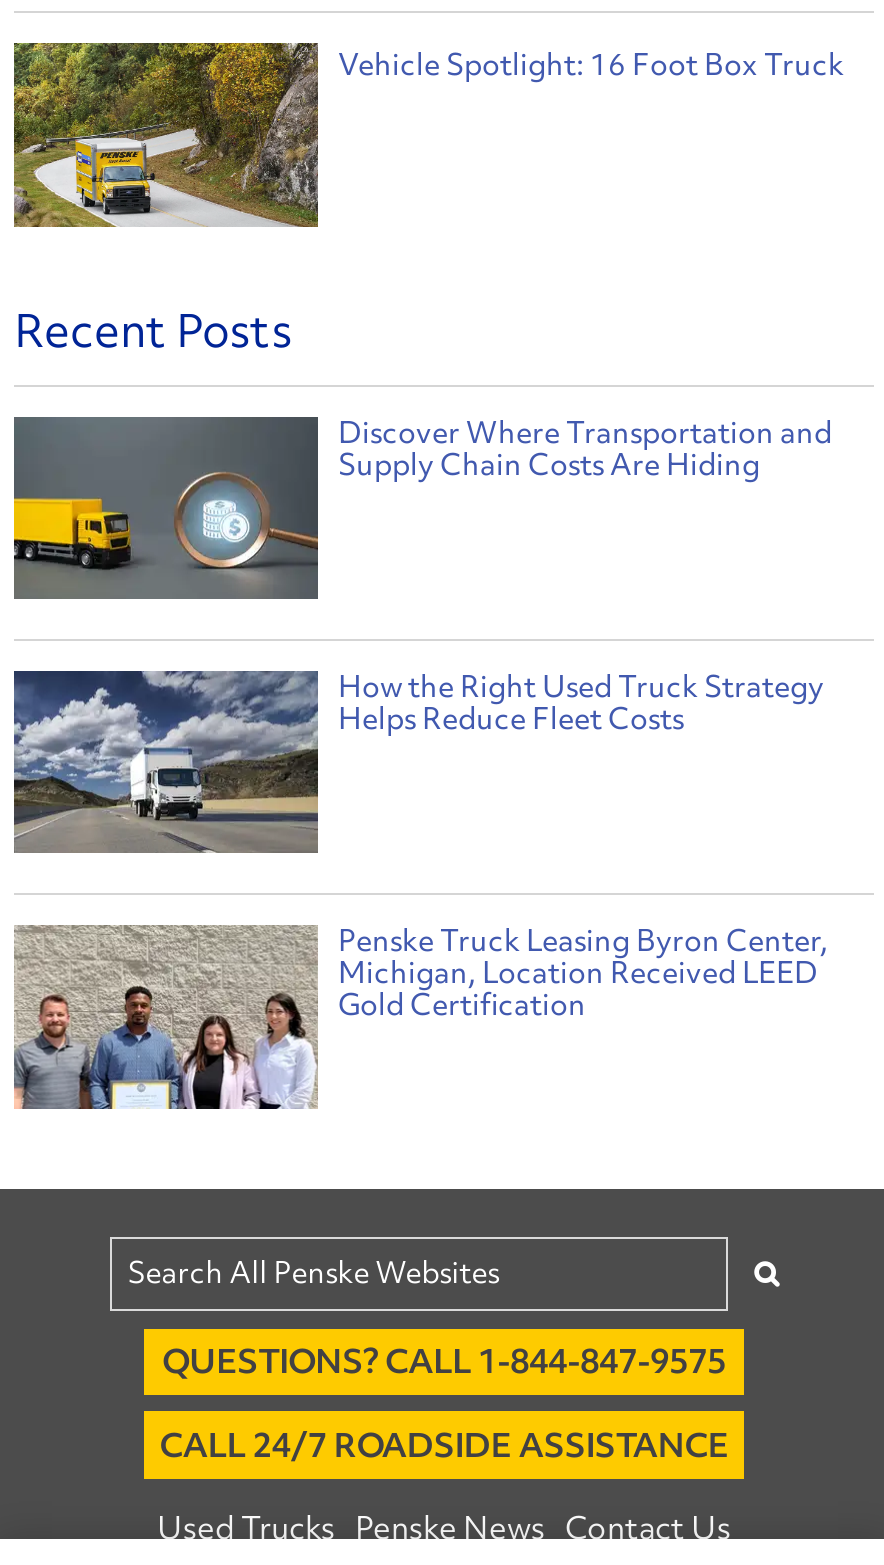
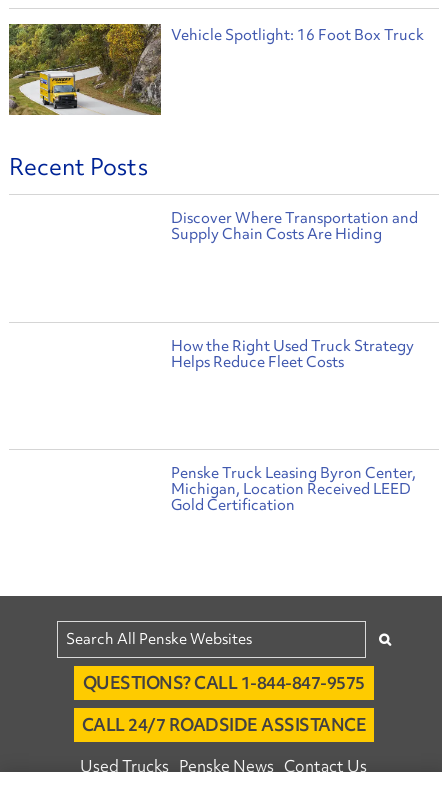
- [image]

- [image]

- [image]
